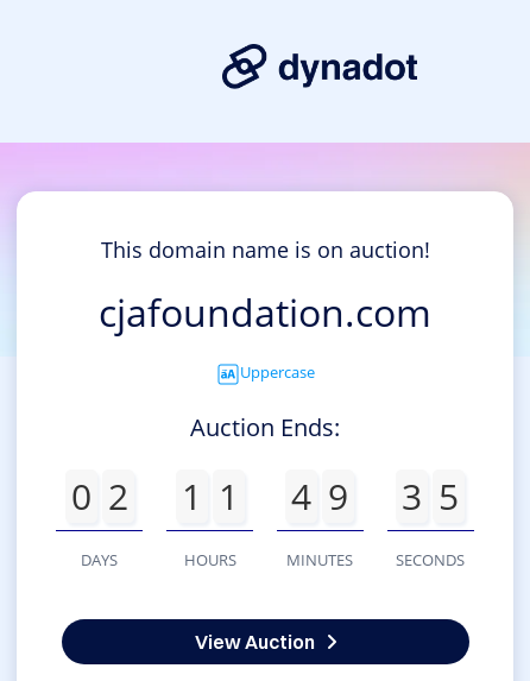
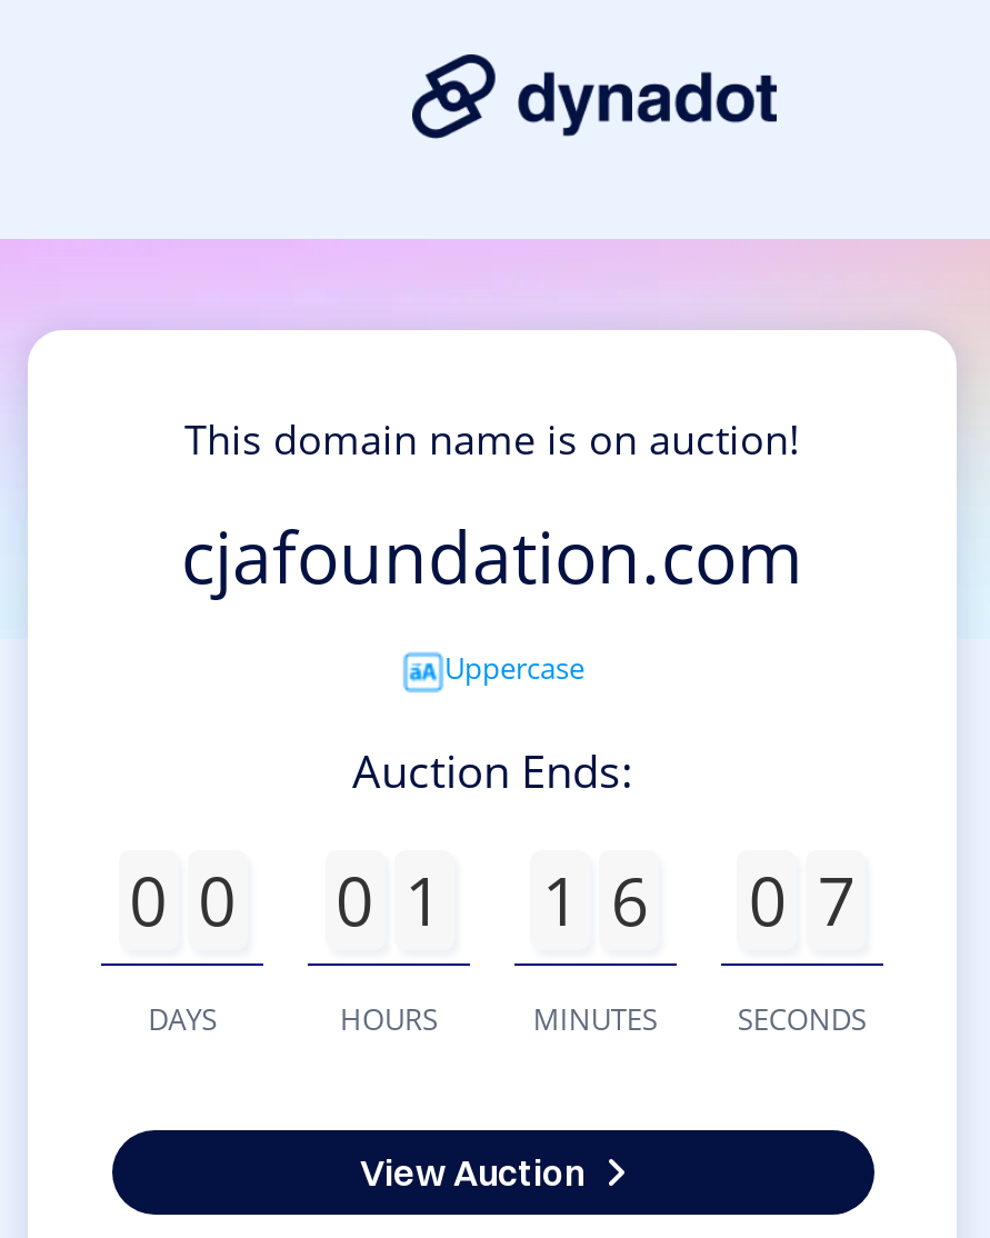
- 0 2
+ 0 0

- 1 1
+ 0 1

- 4 9
+ 1 6

- 3 5
+ 0 7
